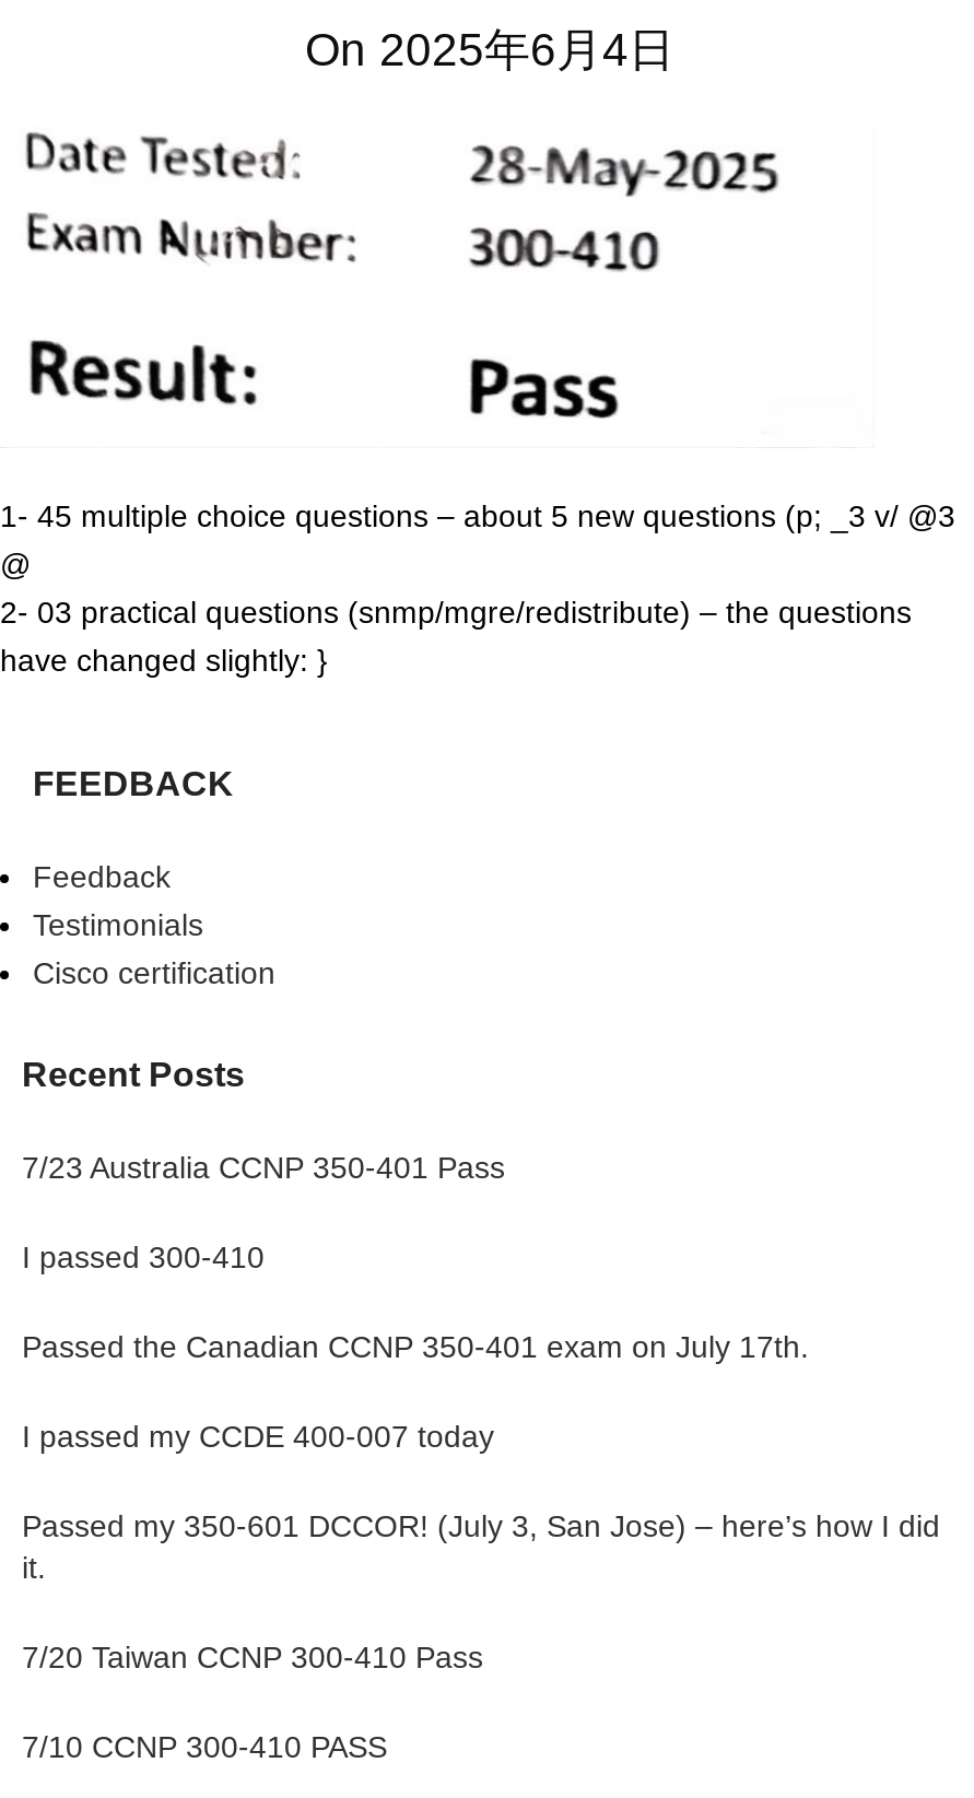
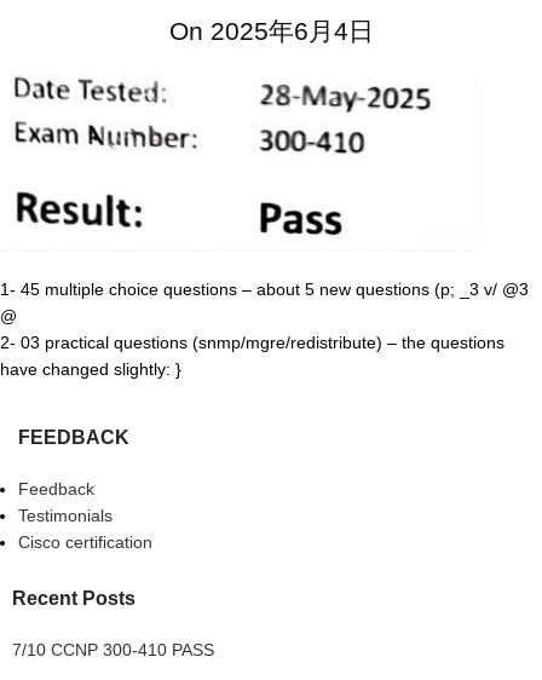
- 7/23 Australia CCNP 350-401 Pass
- I passed 300-410
- Passed the Canadian CCNP 350-401 exam on July 17th.
- I passed my CCDE 400-007 today
- Passed my 350-601 DCCOR! (July 3, San Jose) – here’s how I did
- it.
- 7/20 Taiwan CCNP 300-410 Pass
